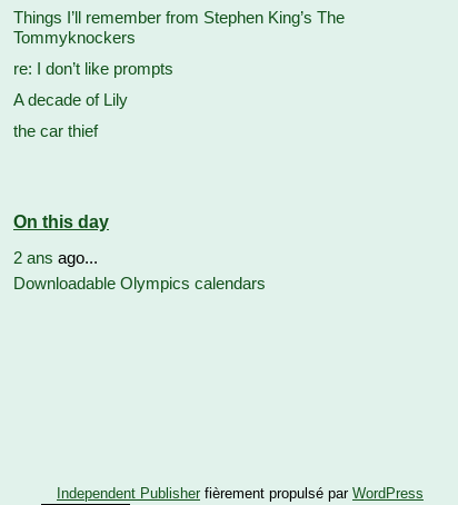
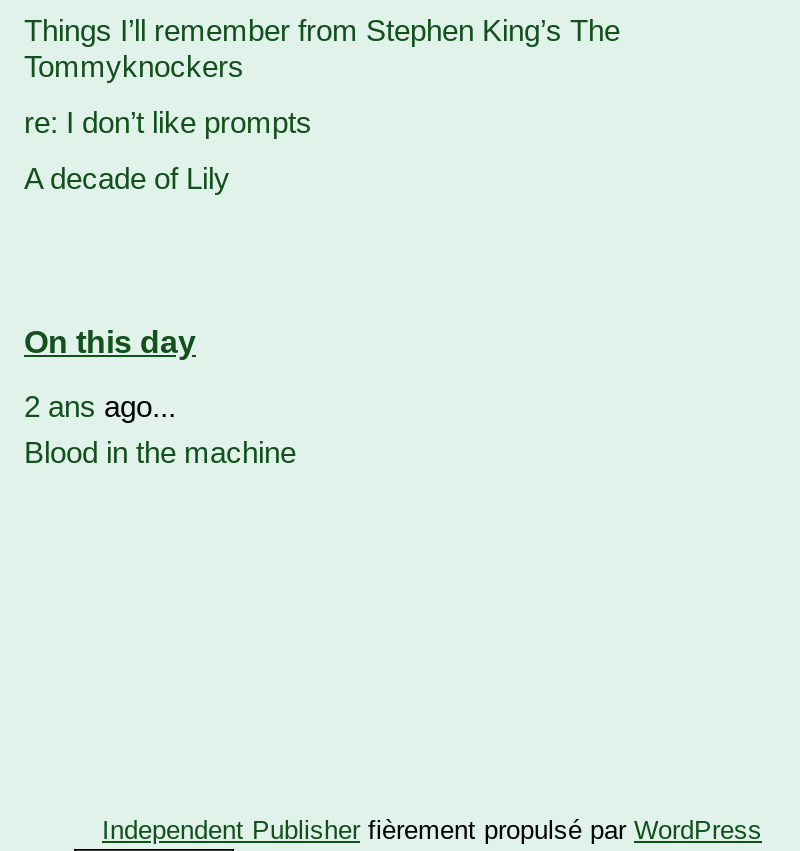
- the car thief

- Downloadable Olympics calendars
+ Blood in the machine
